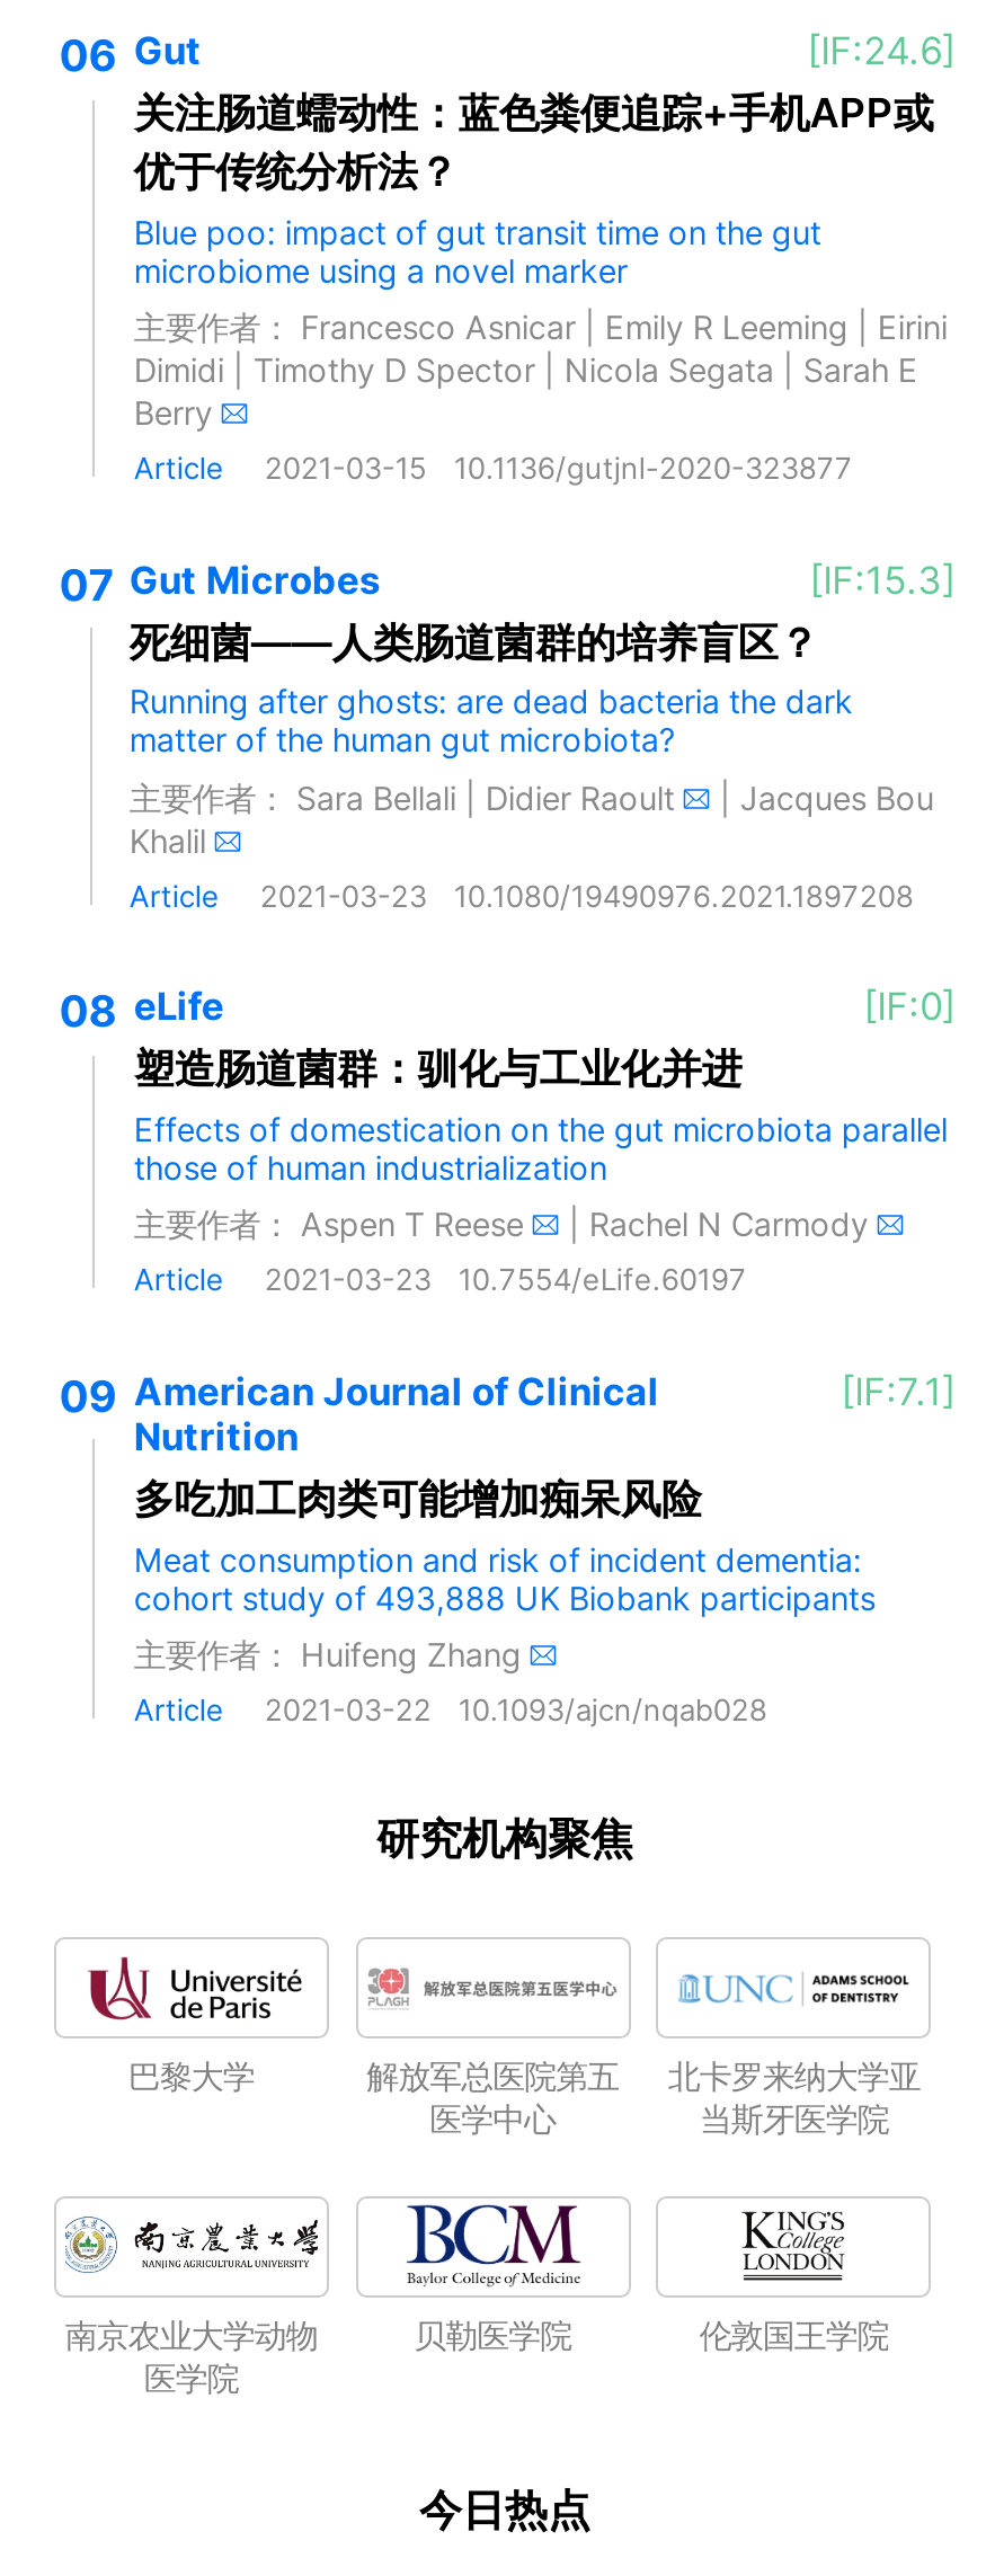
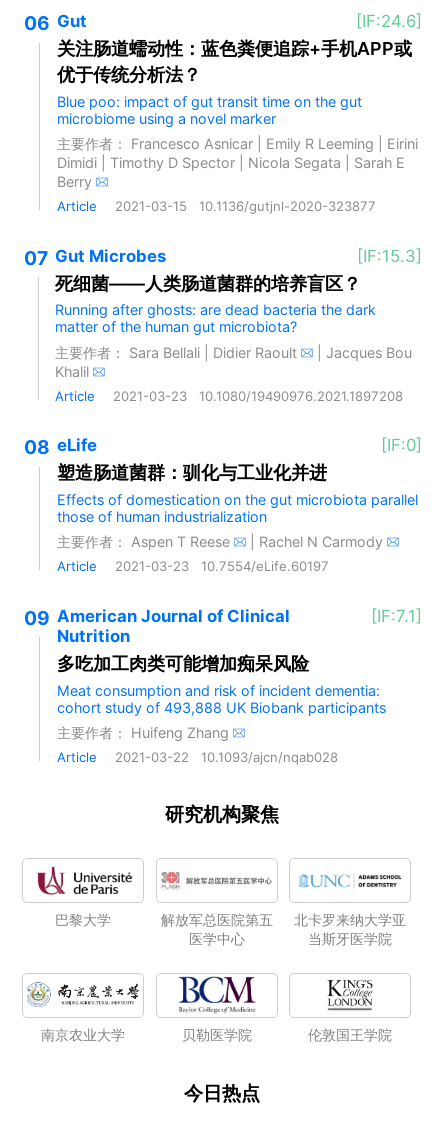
- 南京农业大学动物
- 医学院
+ 南京农业大学
